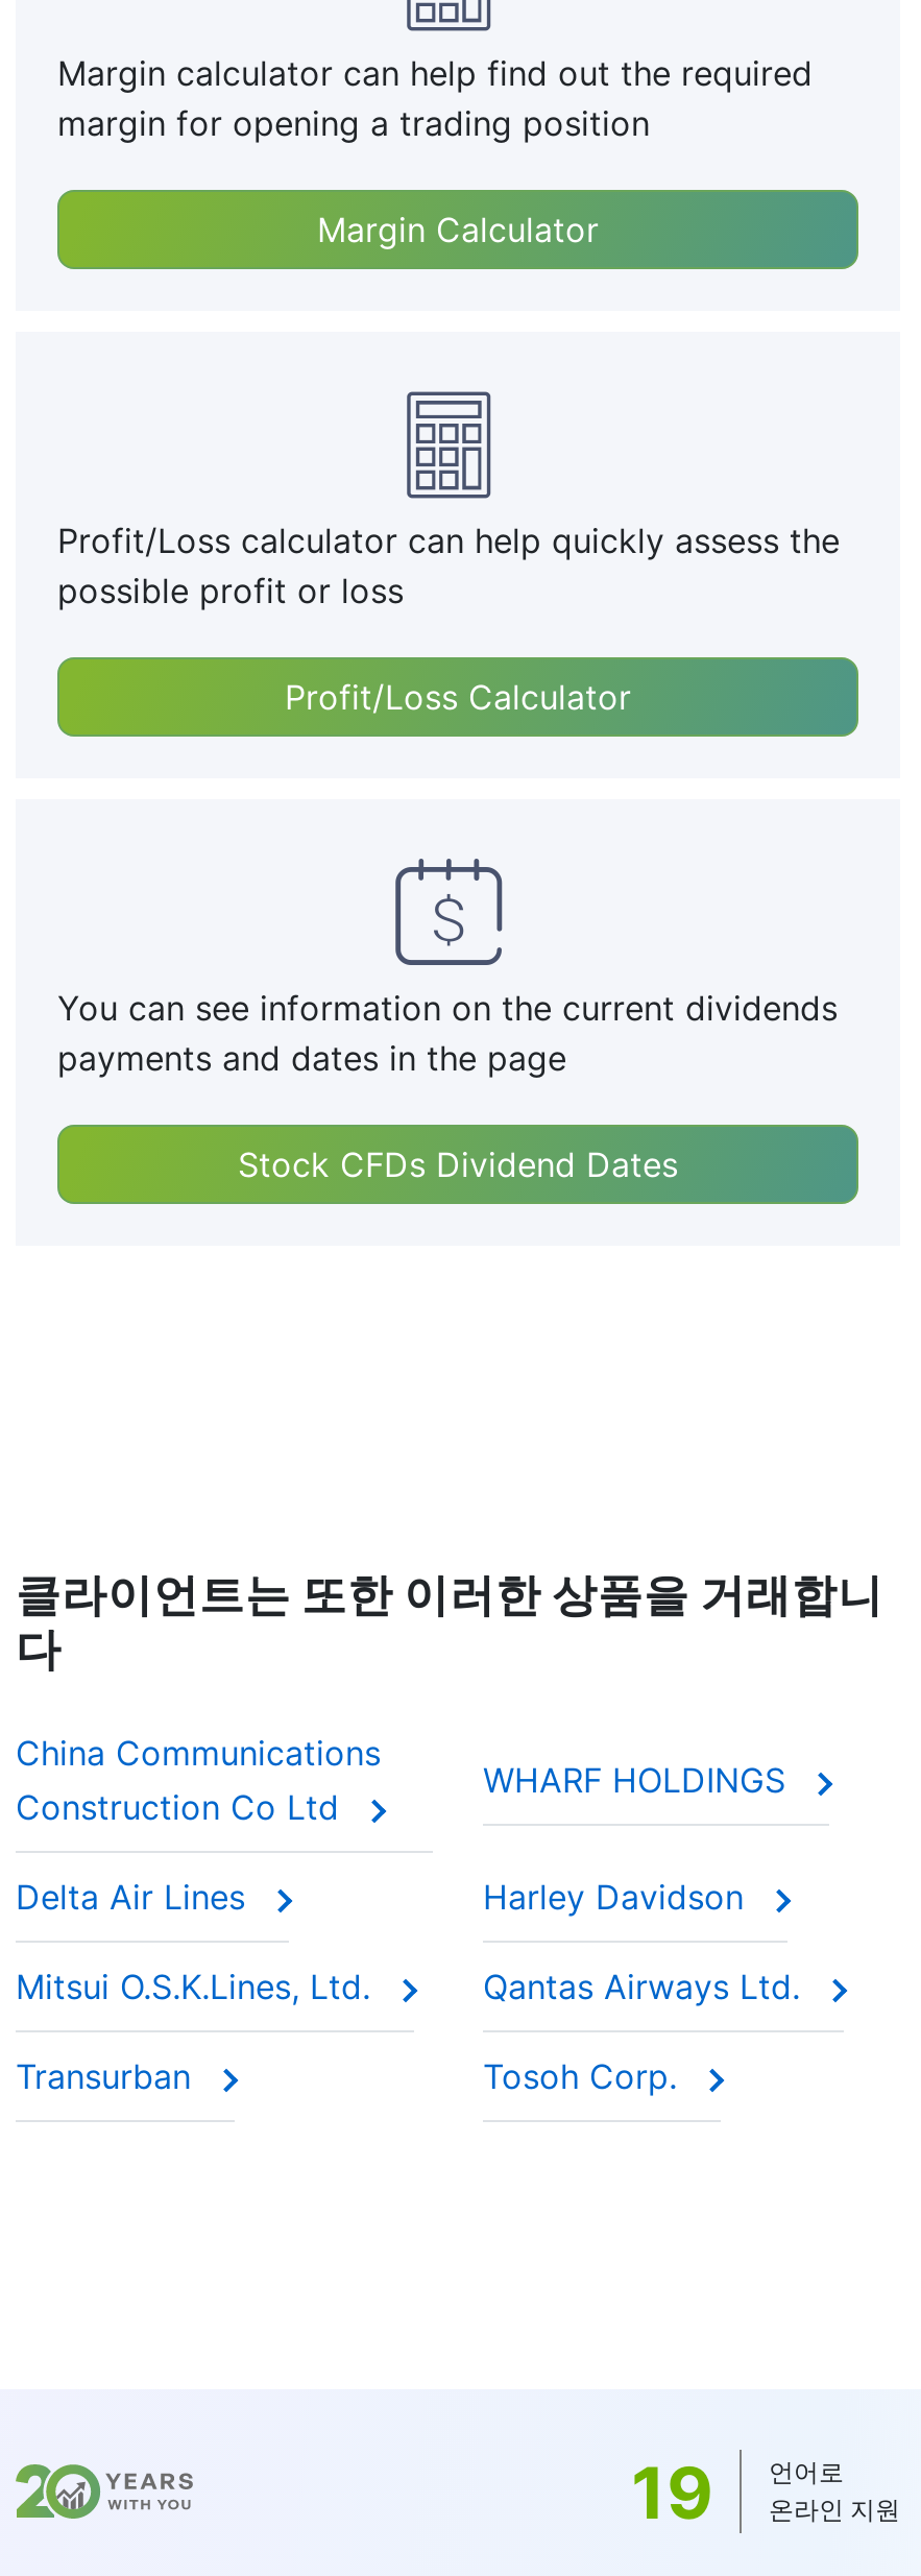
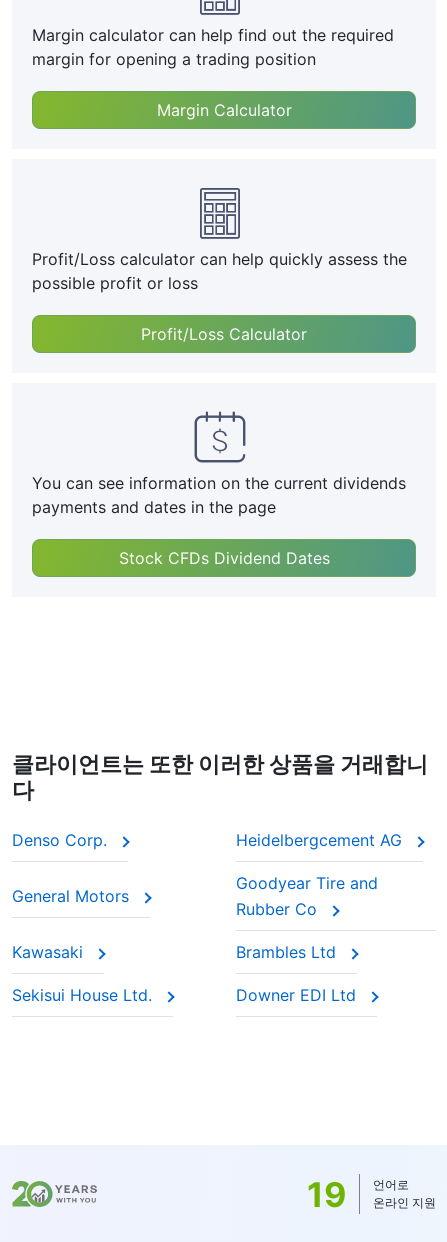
- China Communications
- Construction Co Ltd
+ Denso Corp.
+ Heidelbergcement AG

- WHARF HOLDINGS
+ General Motors

- Delta Air Lines
- Harley Davidson
+ Goodyear Tire and
+ Rubber Co

- Mitsui O.S.K.Lines, Ltd.
- Qantas Airways Ltd.
+ Kawasaki
+ Brambles Ltd

- Transurban
- Tosoh Corp.
+ Sekisui House Ltd.
+ Downer EDI Ltd
